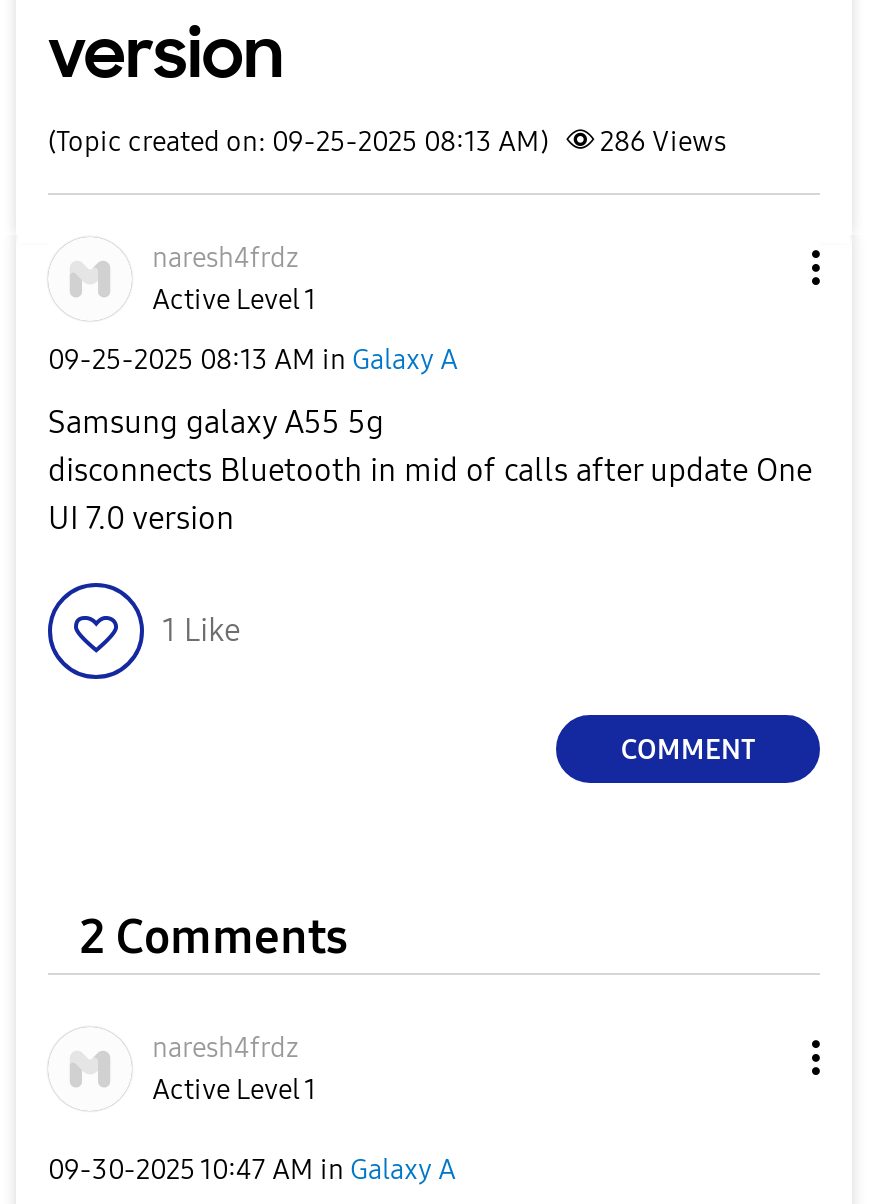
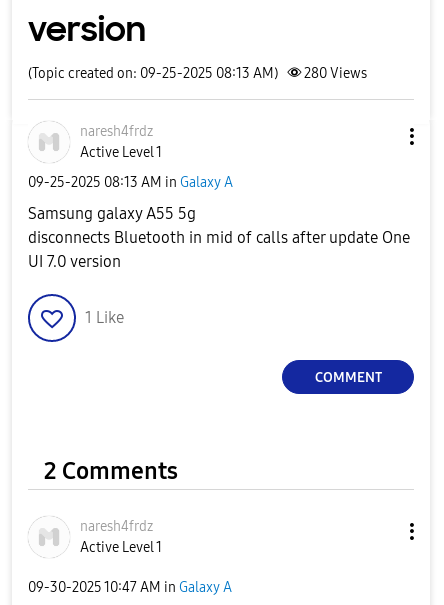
- (Topic created on: 09-25-2025 08:13 AM) 286 Views
+ (Topic created on: 09-25-2025 08:13 AM) 280 Views
